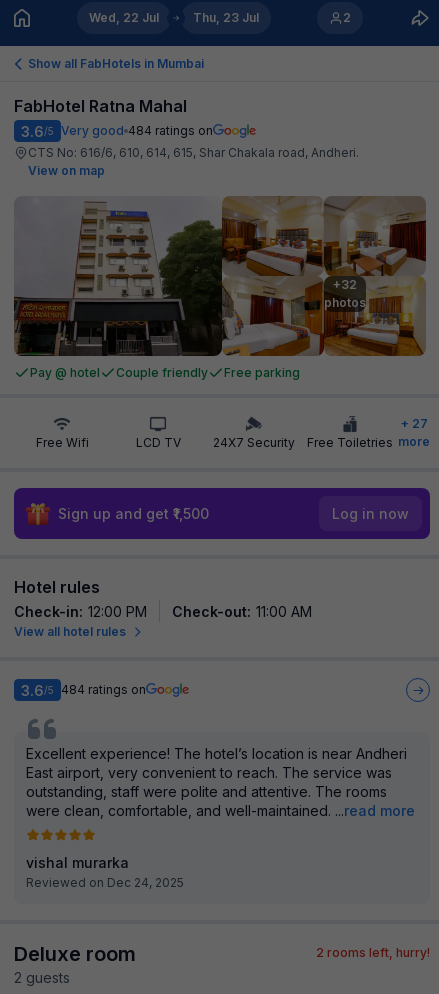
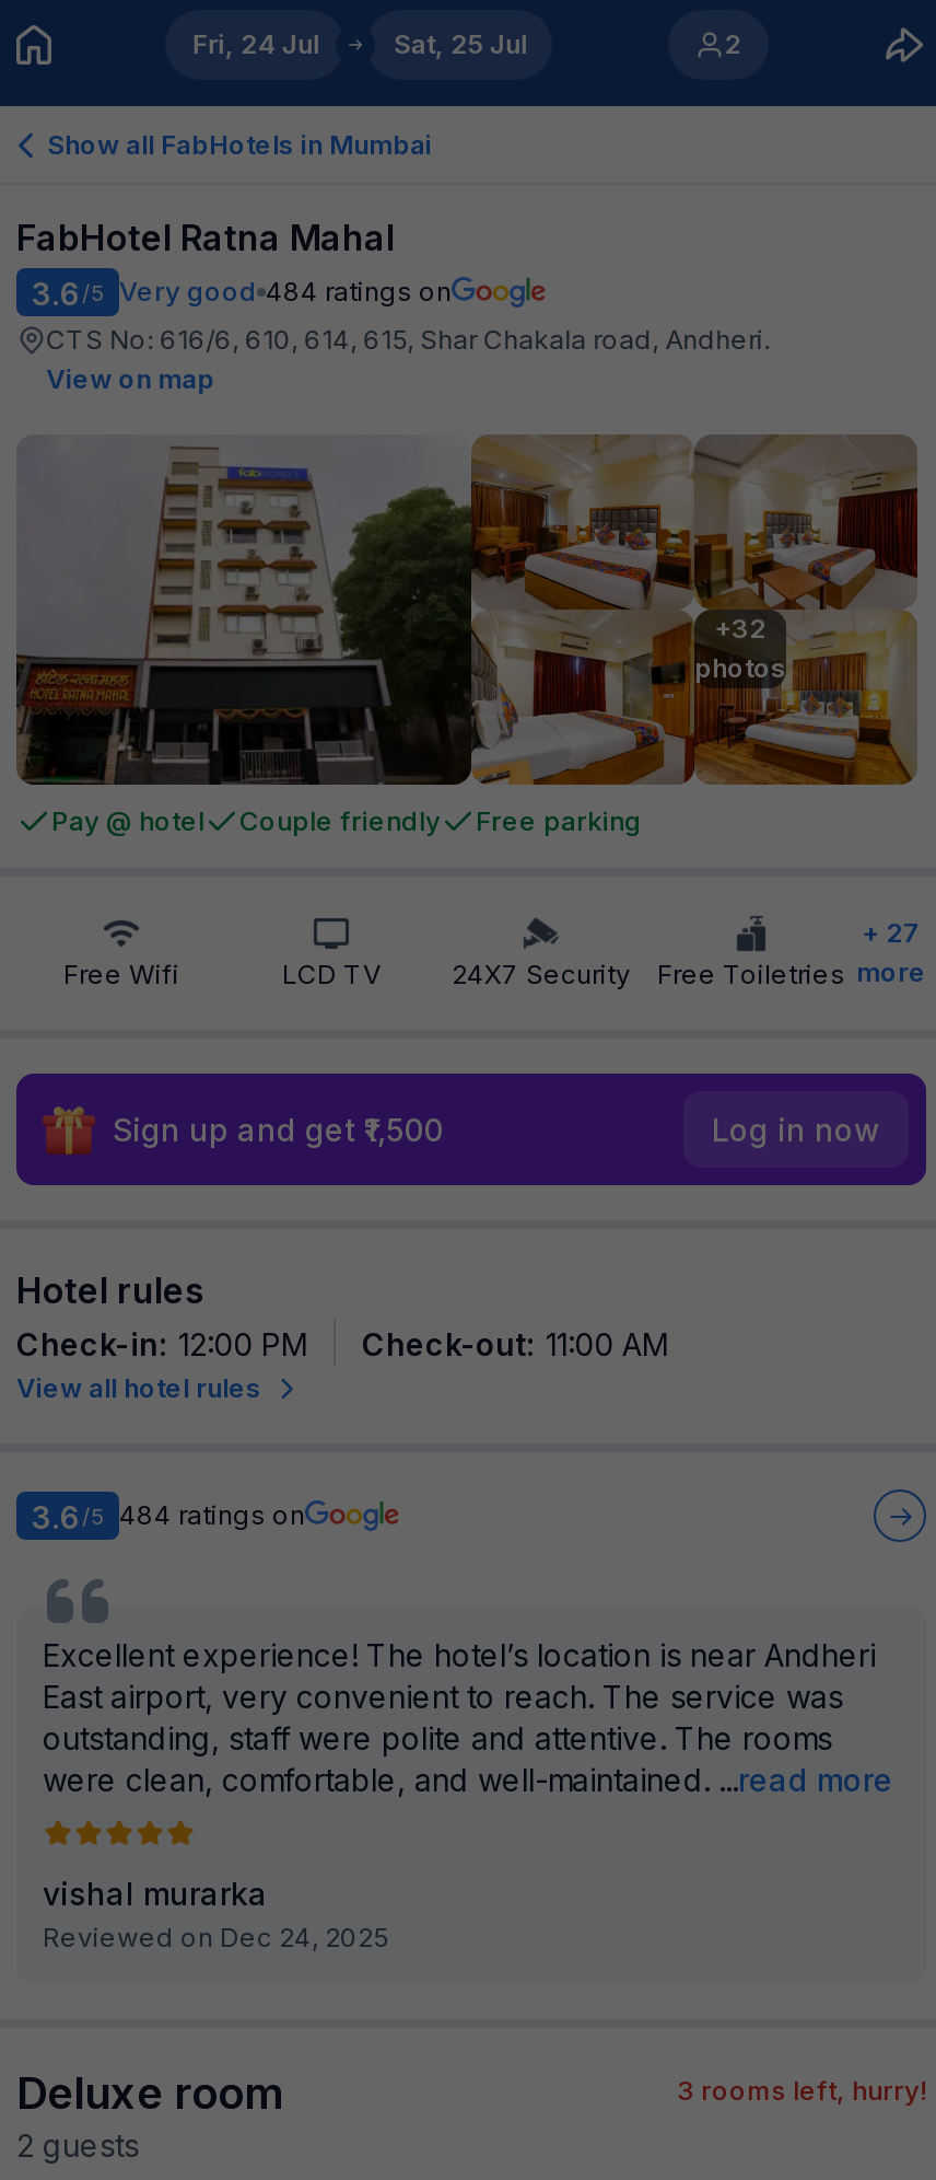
- Wed, 22 Jul
+ Fri, 24 Jul

- Thu, 23 Jul
+ Sat, 25 Jul

- 2 rooms left, hurry!
+ 3 rooms left, hurry!
